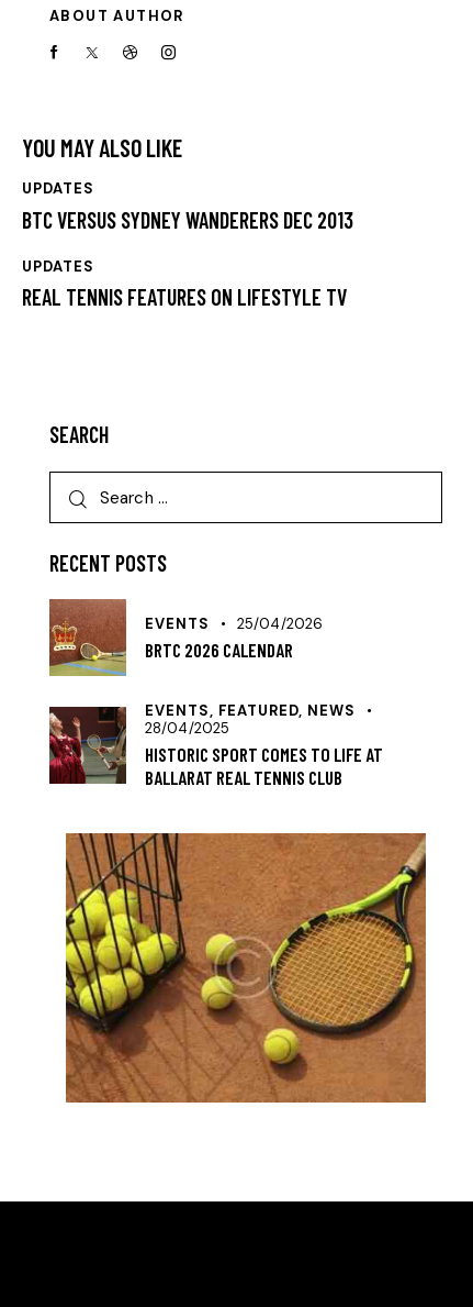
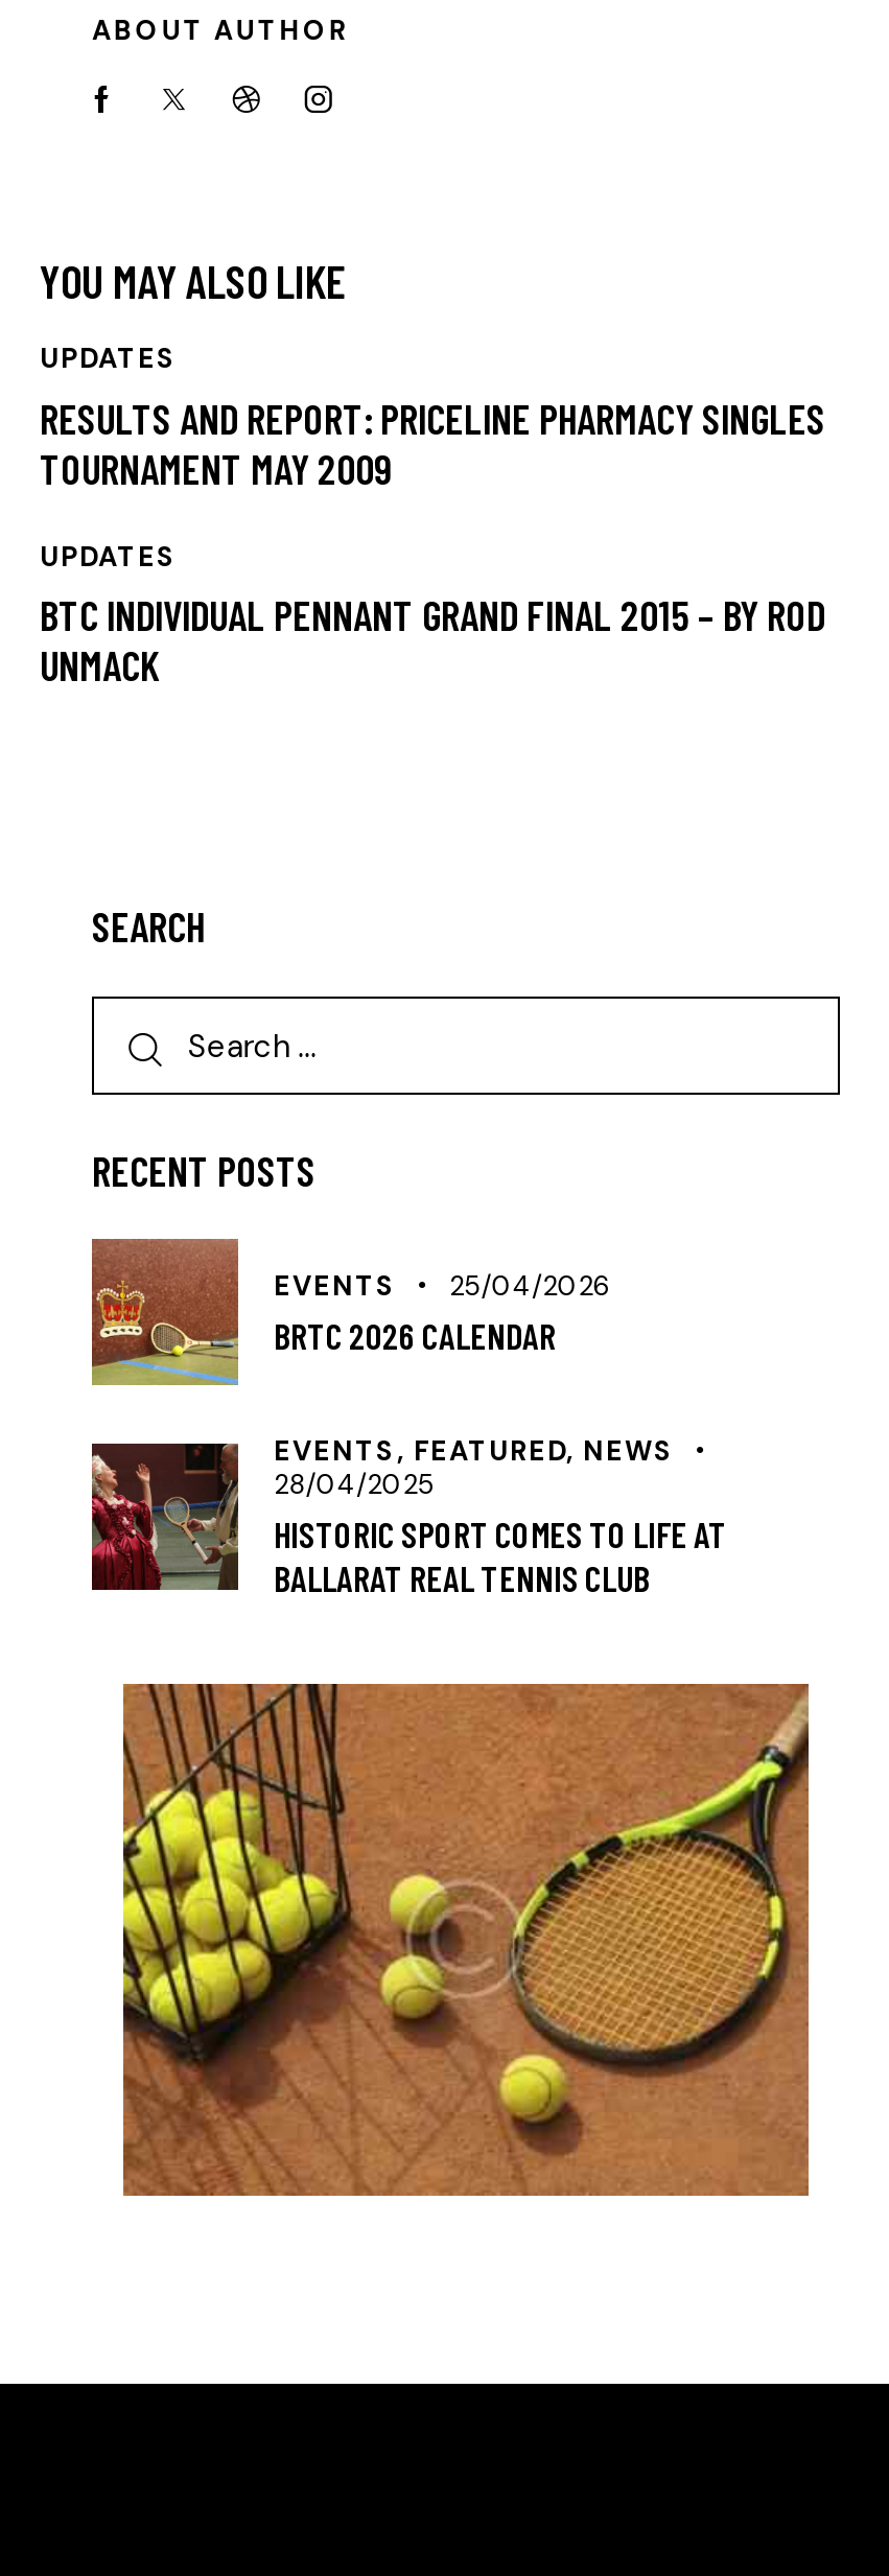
- BTC VERSUS SYDNEY WANDERERS DEC 2013
+ RESULTS AND REPORT: PRICELINE PHARMACY SINGLES
+ TOURNAMENT MAY 2009

- REAL TENNIS FEATURES ON LIFESTYLE TV
+ BTC INDIVIDUAL PENNANT GRAND FINAL 2015 – BY ROD
+ UNMACK
